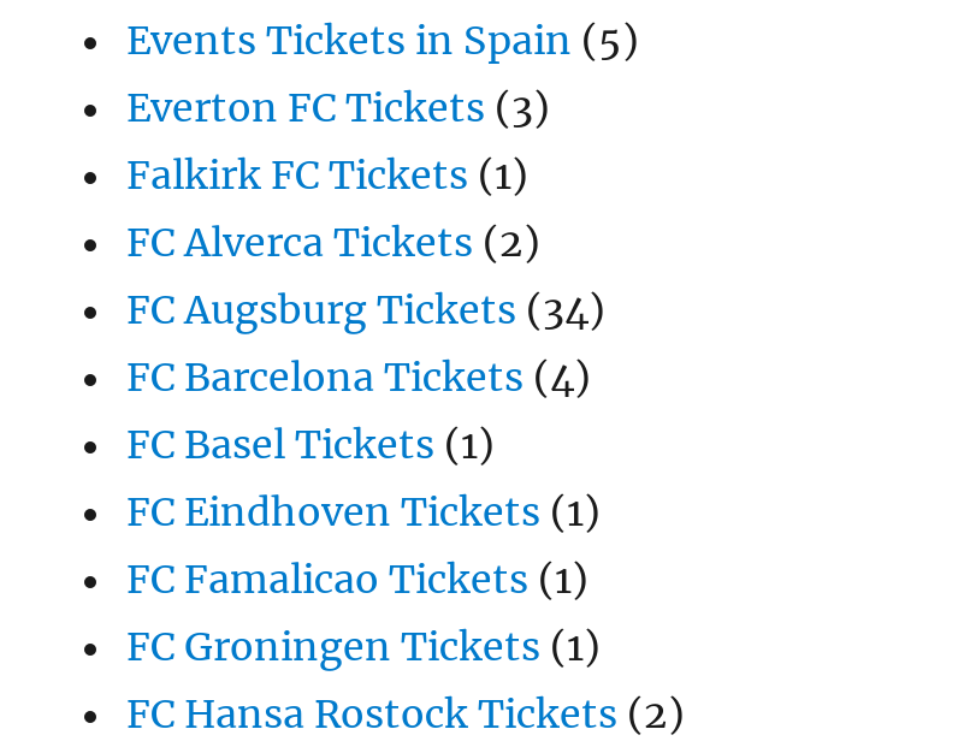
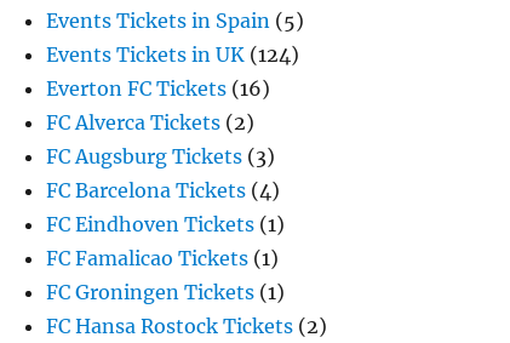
- Everton FC Tickets (3)
- Falkirk FC Tickets (1)
+ Events Tickets in UK (124)
+ Everton FC Tickets (16)

- FC Augsburg Tickets (34)
+ FC Augsburg Tickets (3)

- FC Basel Tickets (1)
